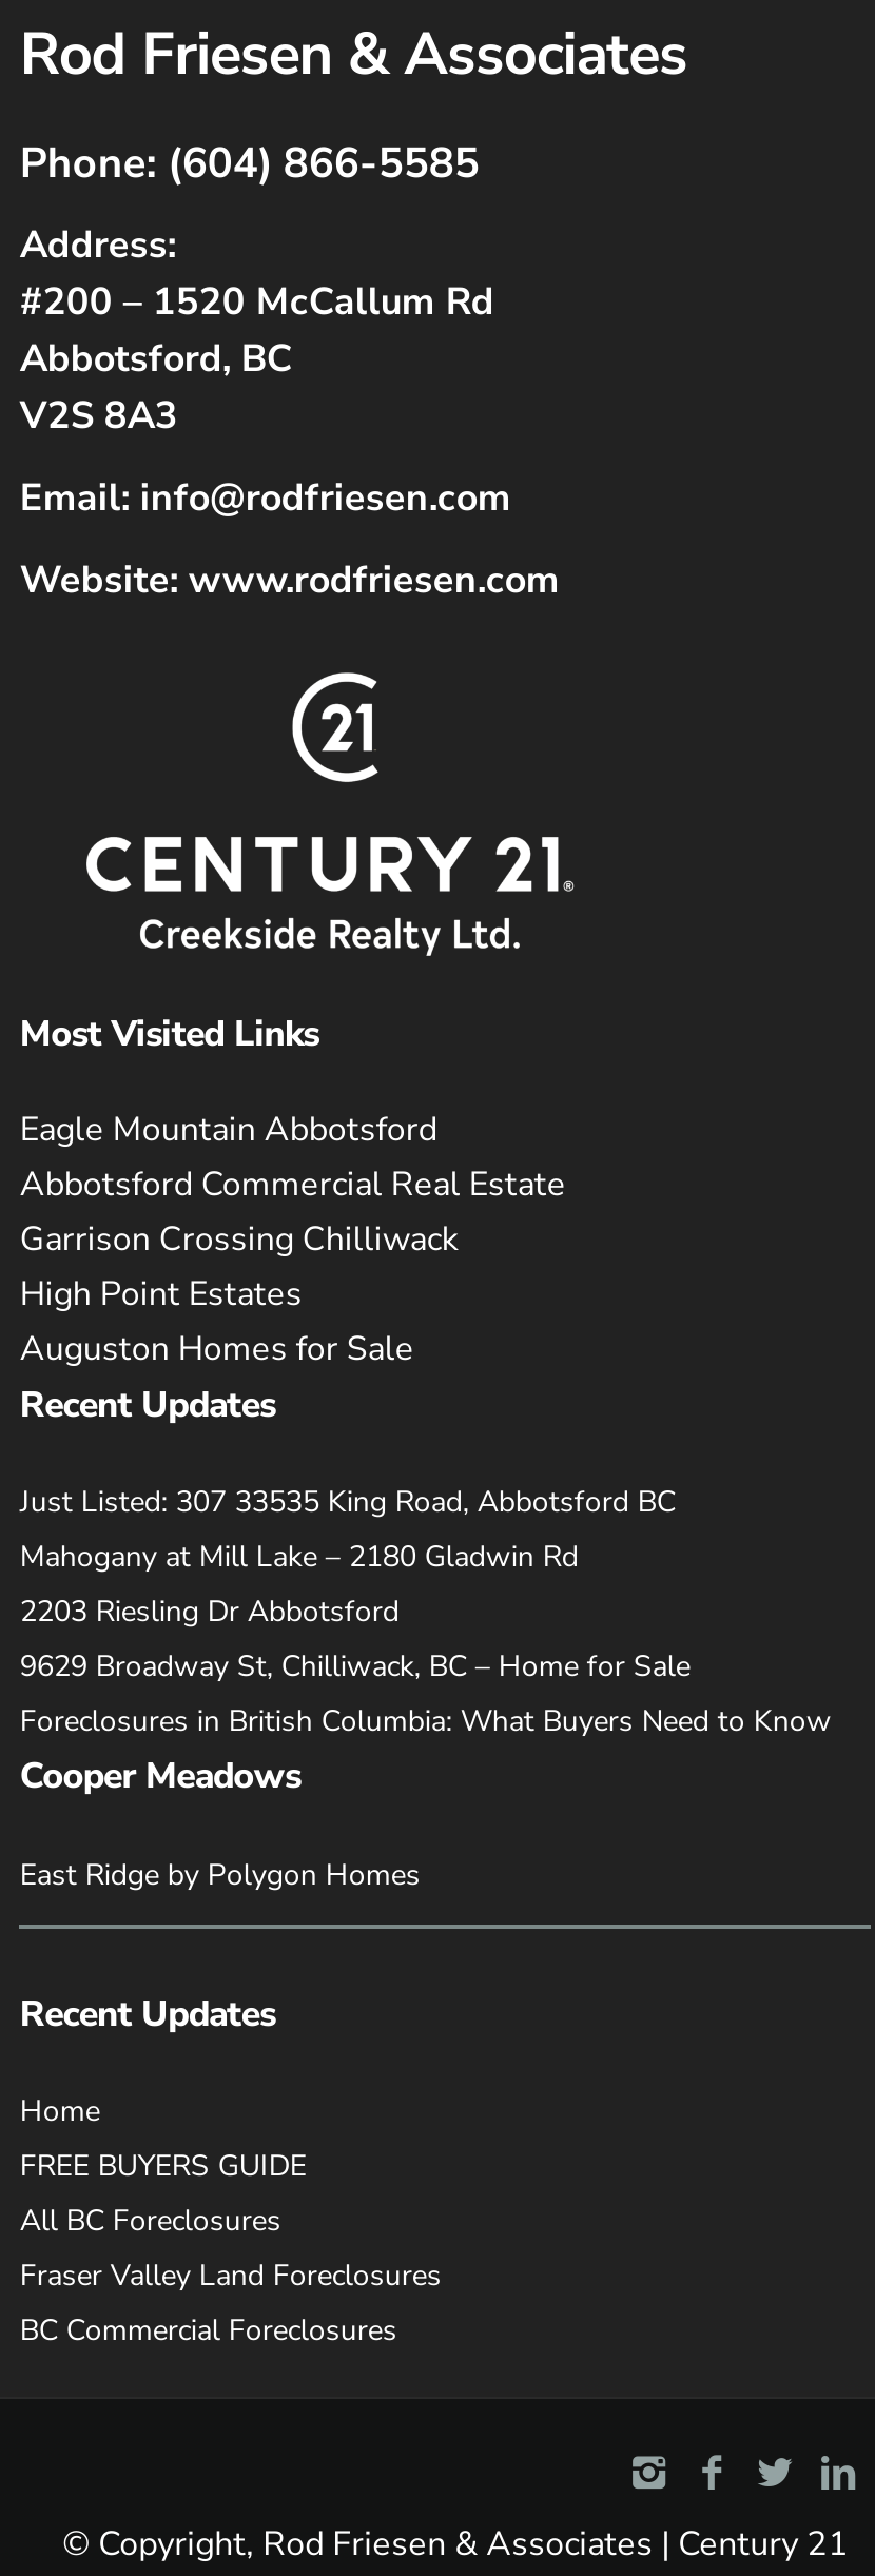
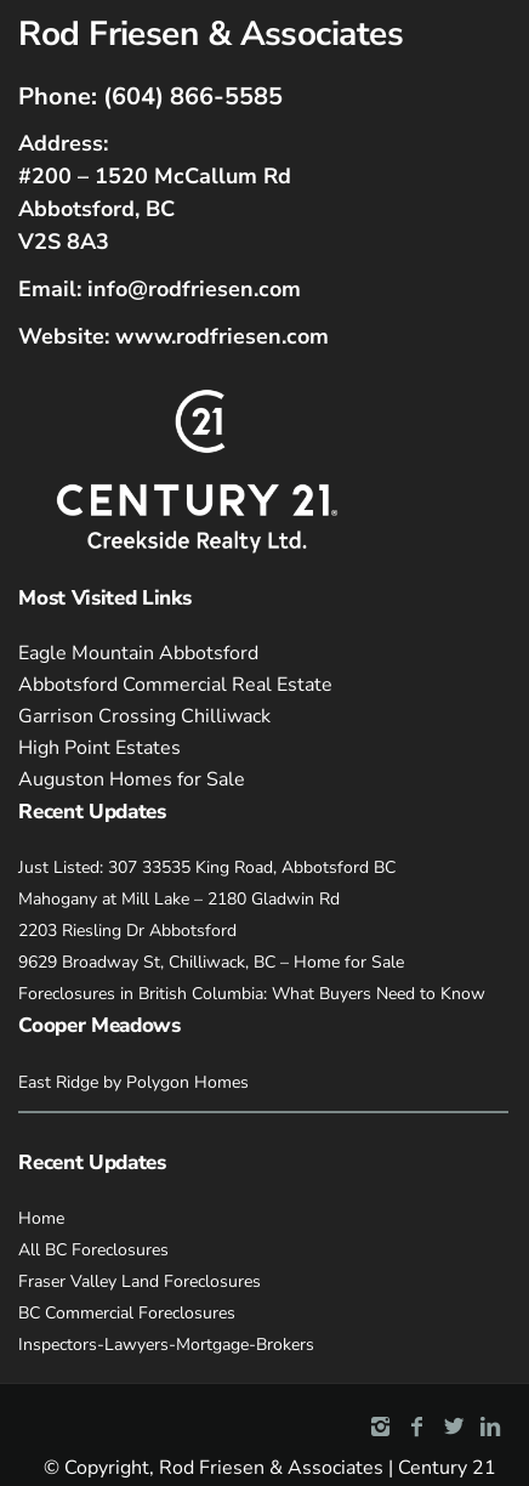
- FREE BUYERS GUIDE

moved up: All BC Foreclosures | Fraser Valley Land Foreclosures | BC Commercial Foreclosures

+ Inspectors-Lawyers-Mortgage-Brokers
